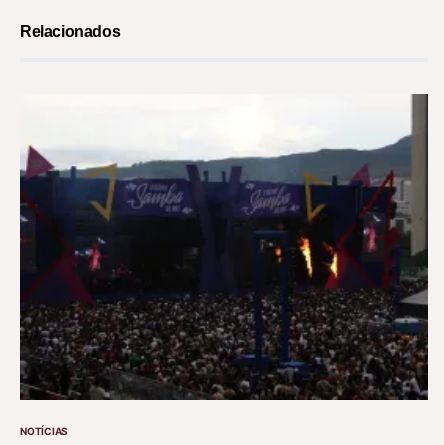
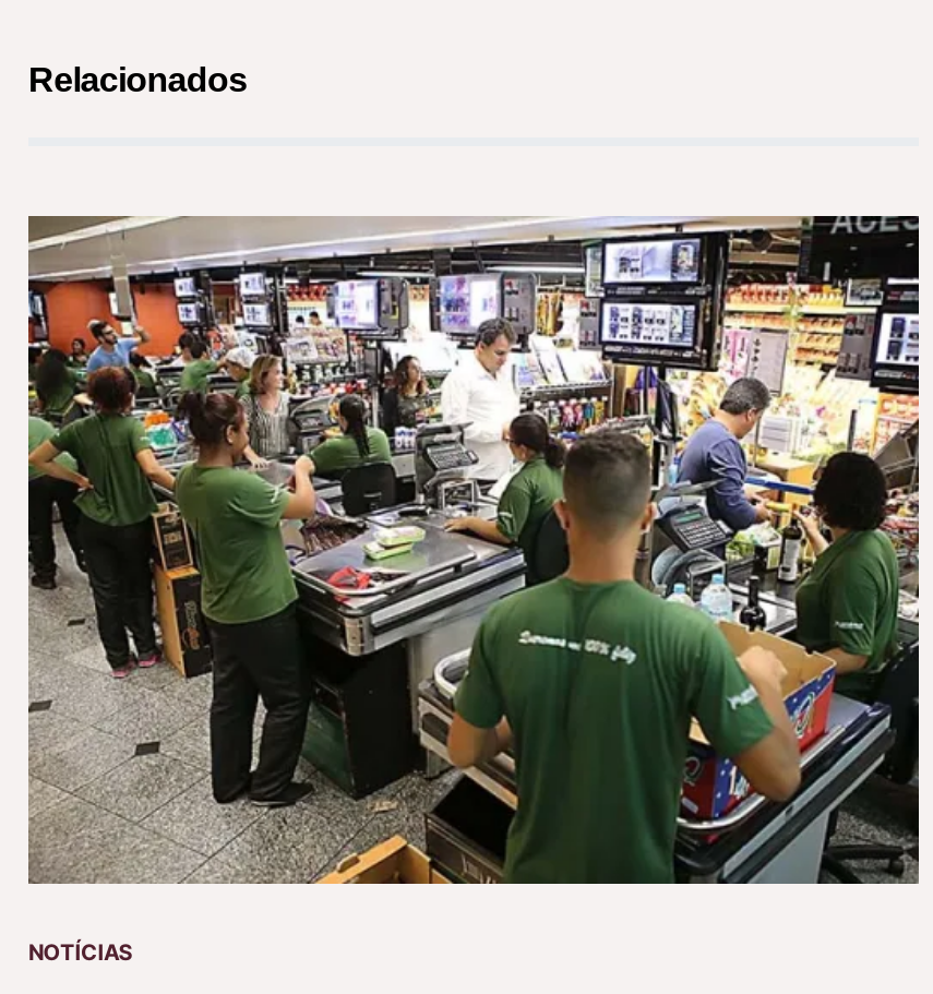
- [image]
+ [image]
